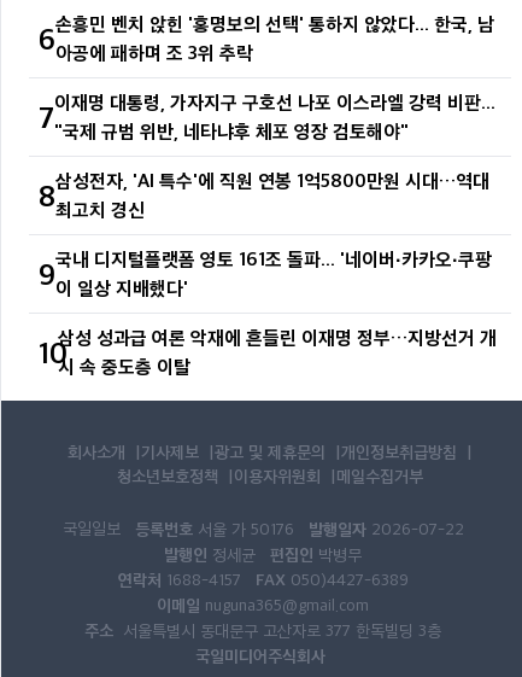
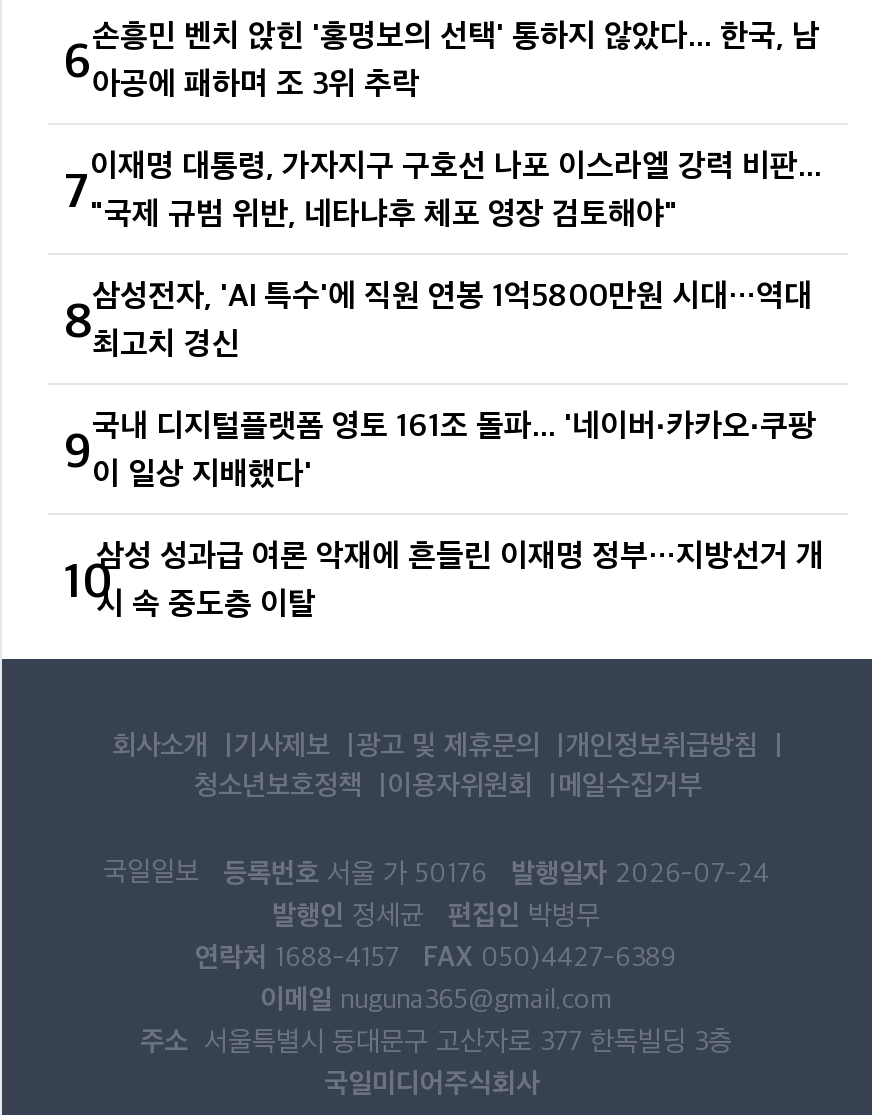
- 국일일보 등록번호 서울 가 50176 발행일자 2026-07-22
+ 국일일보 등록번호 서울 가 50176 발행일자 2026-07-24
